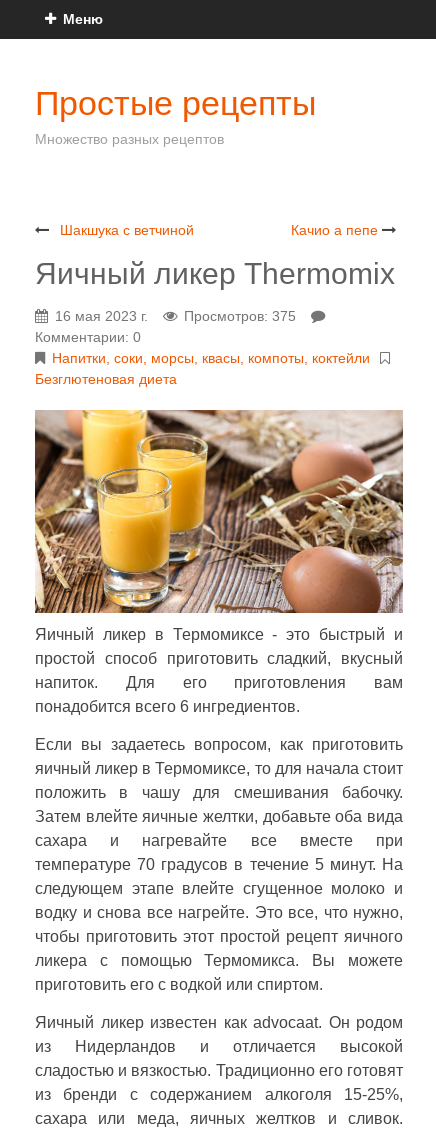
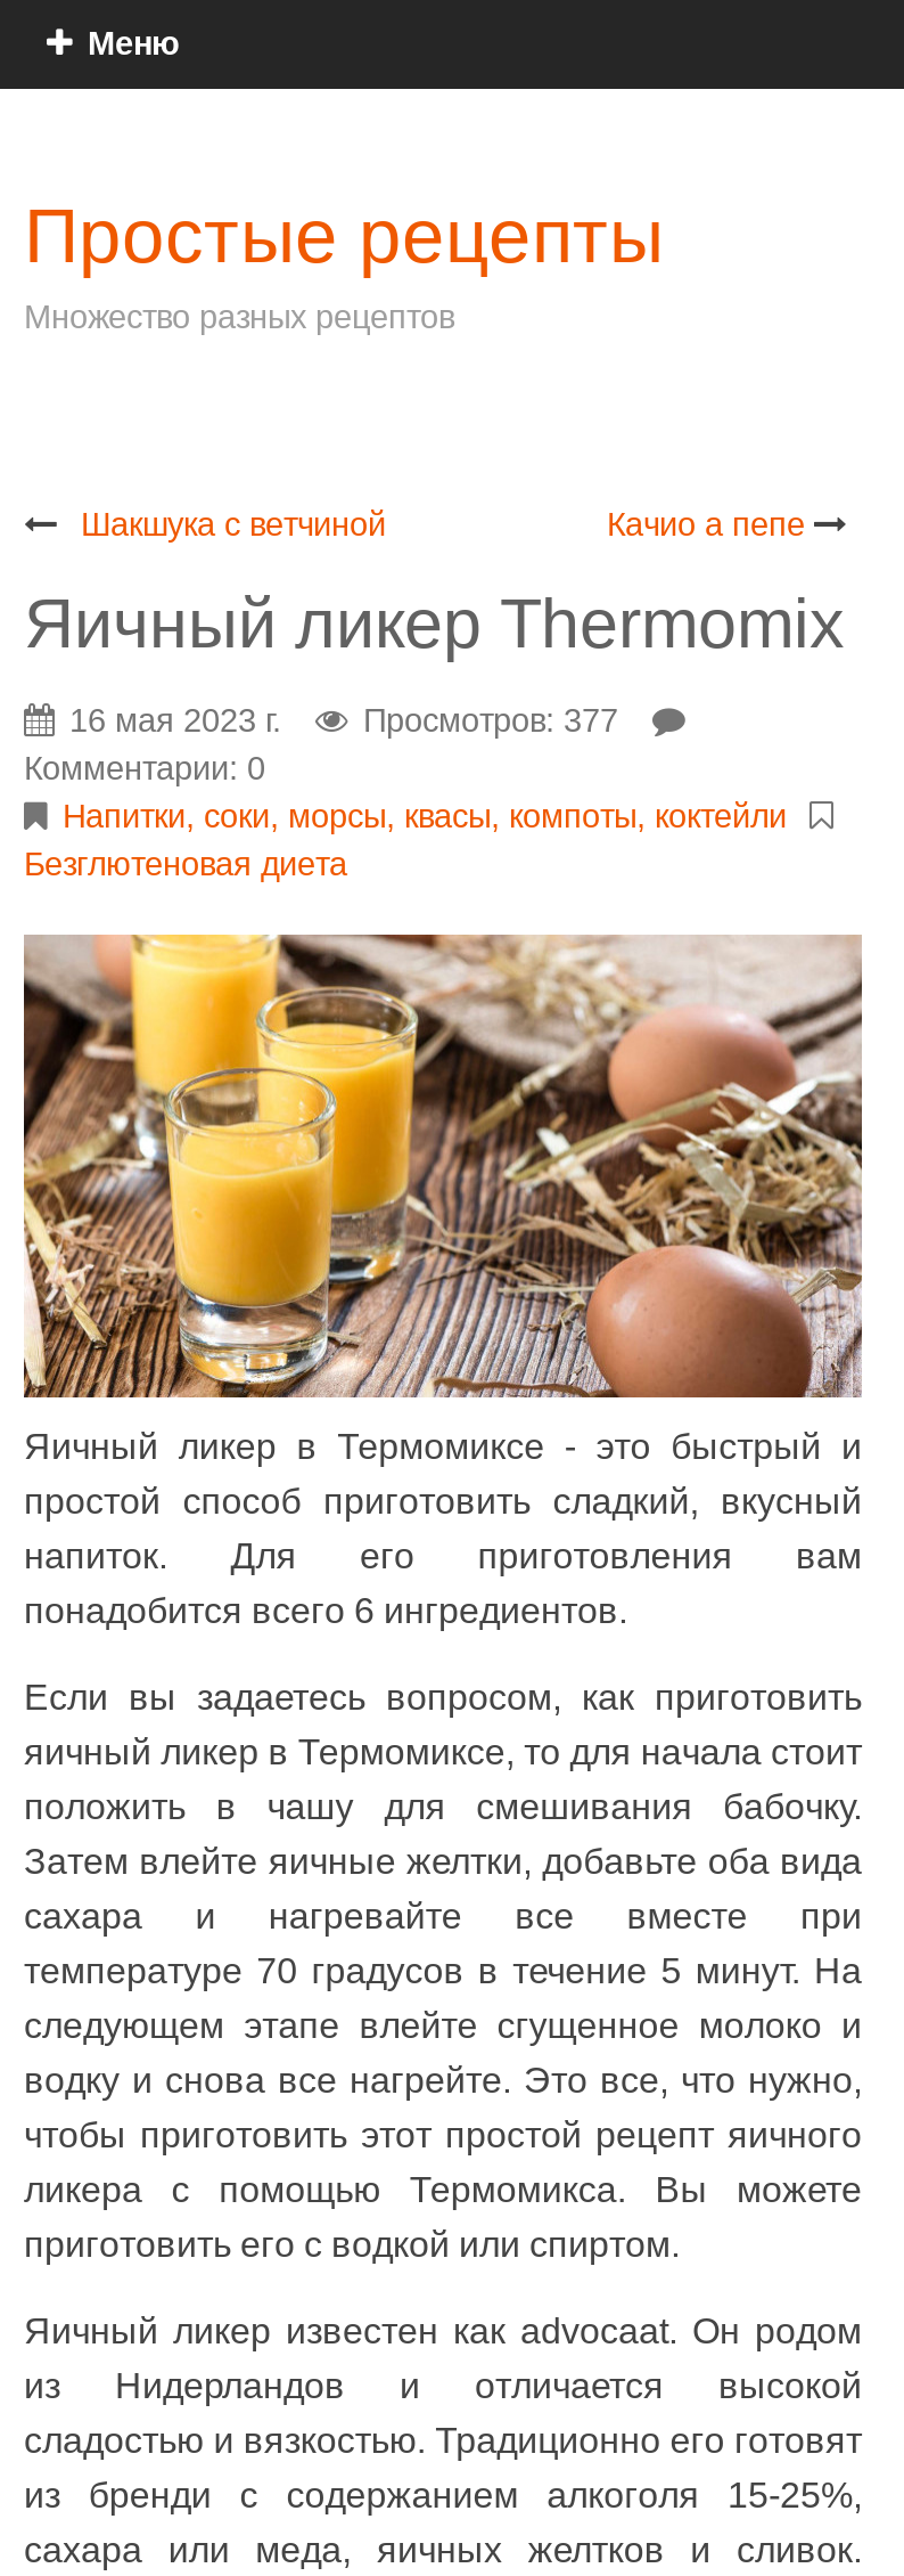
- Просмотров: 375
+ Просмотров: 377
